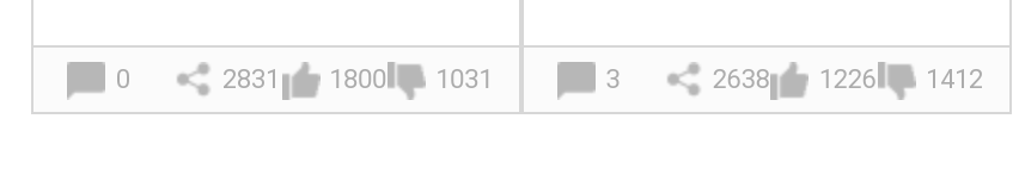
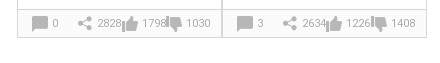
- 2831
+ 2828

- 1800
+ 1798

- 1031
+ 1030

- 2638
+ 2634

- 1412
+ 1408
